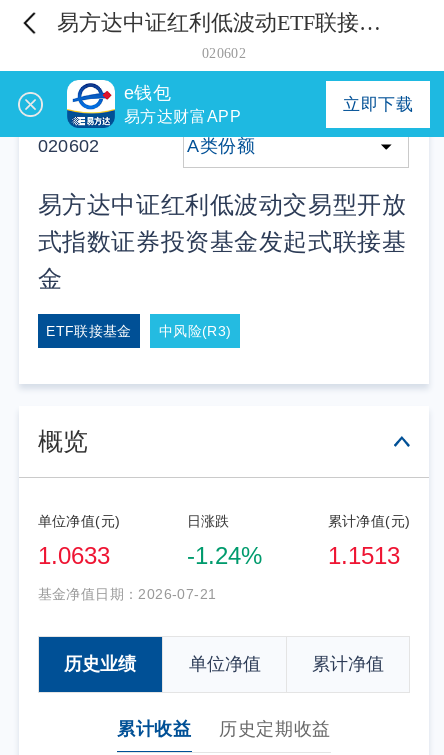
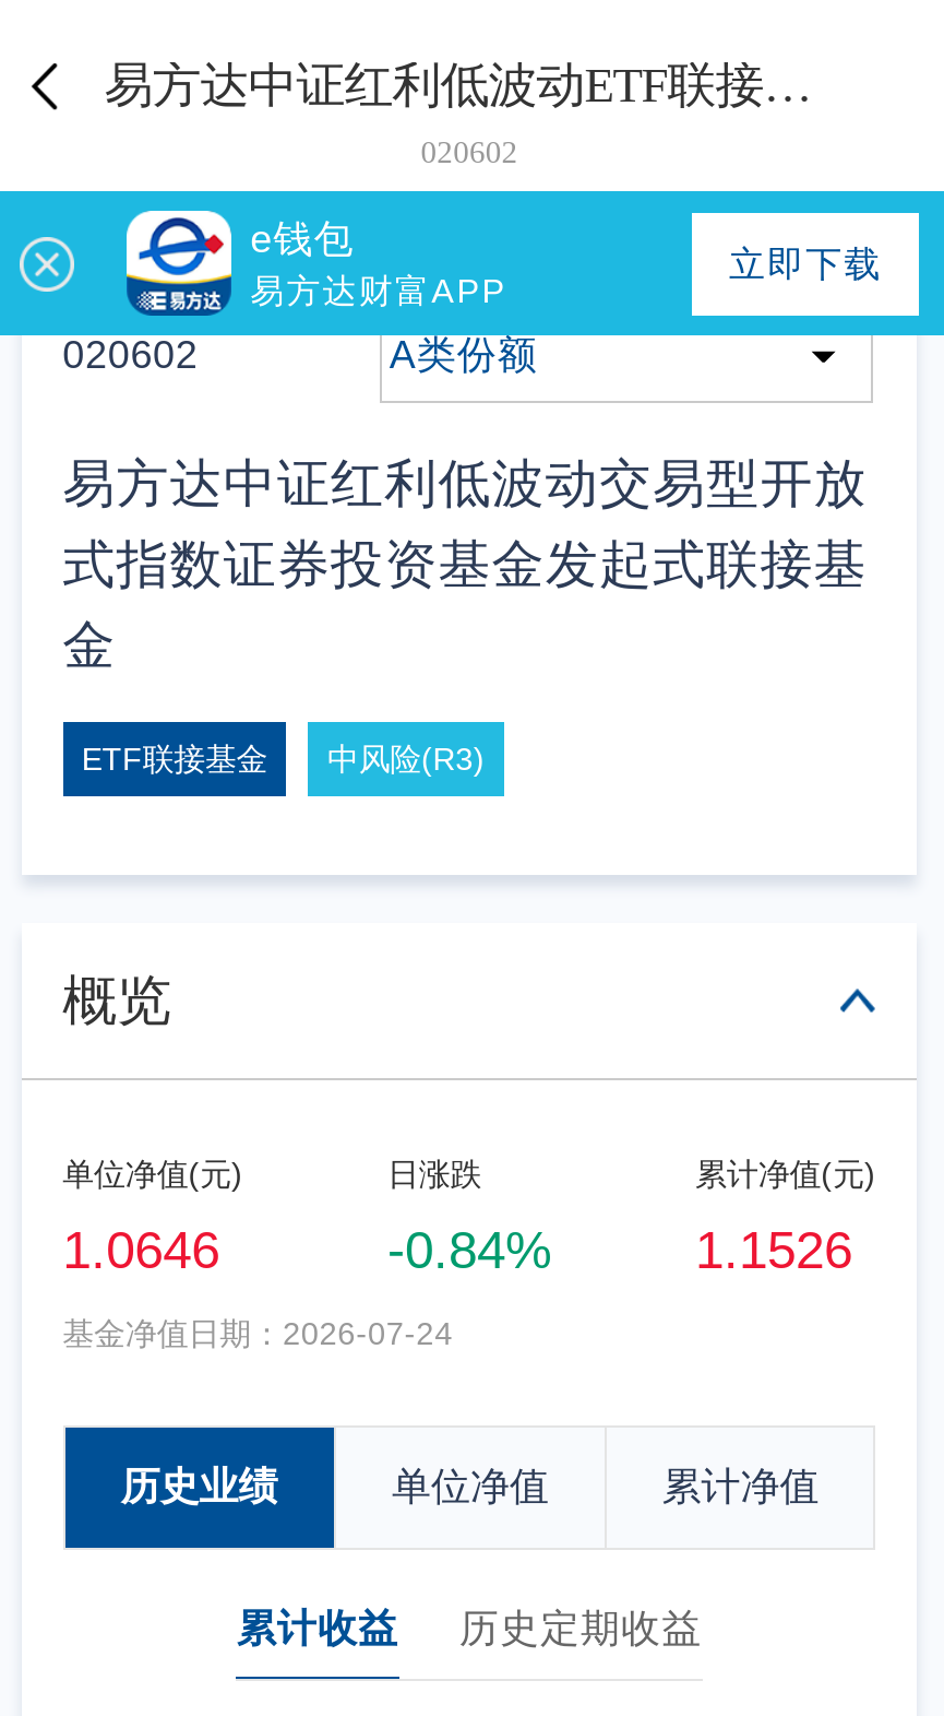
- 1.0633
+ 1.0646

- -1.24%
+ -0.84%

- 1.1513
+ 1.1526

- 基金净值日期：2026-07-21
+ 基金净值日期：2026-07-24
